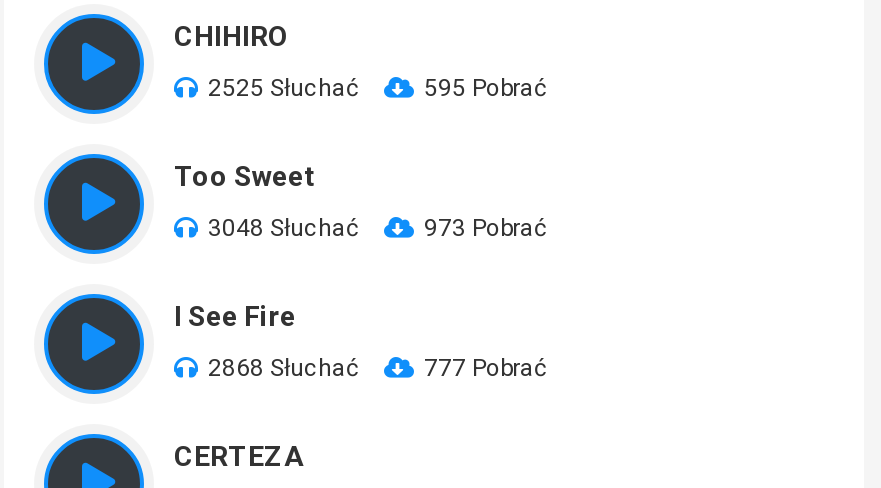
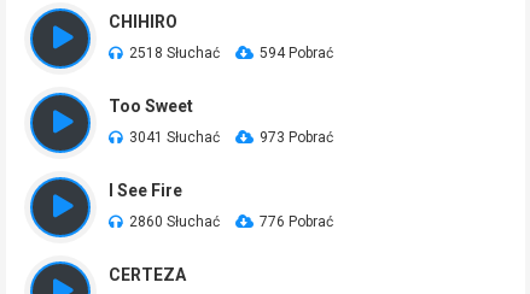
- 2525 Słuchać
+ 2518 Słuchać

- 595 Pobrać
+ 594 Pobrać

- 3048 Słuchać
+ 3041 Słuchać

- 2868 Słuchać
+ 2860 Słuchać

- 777 Pobrać
+ 776 Pobrać
